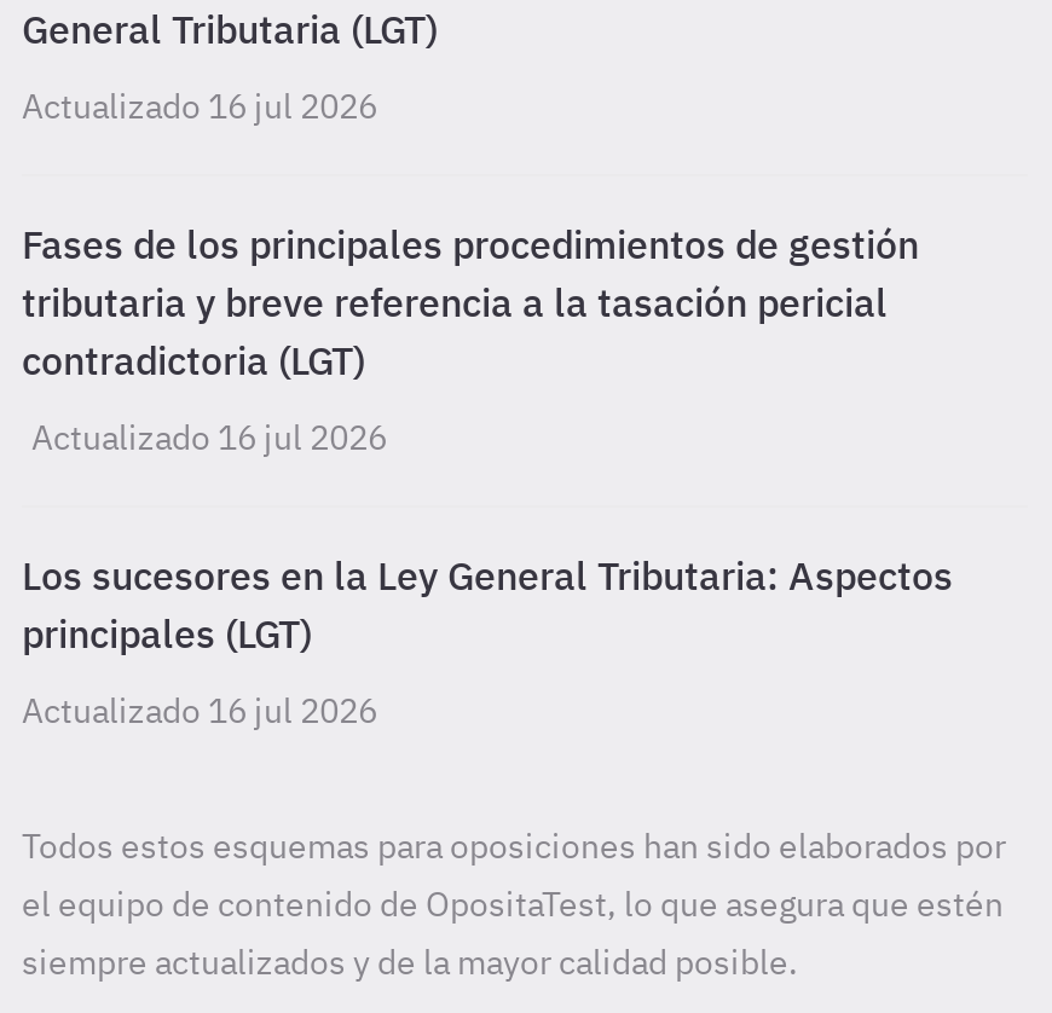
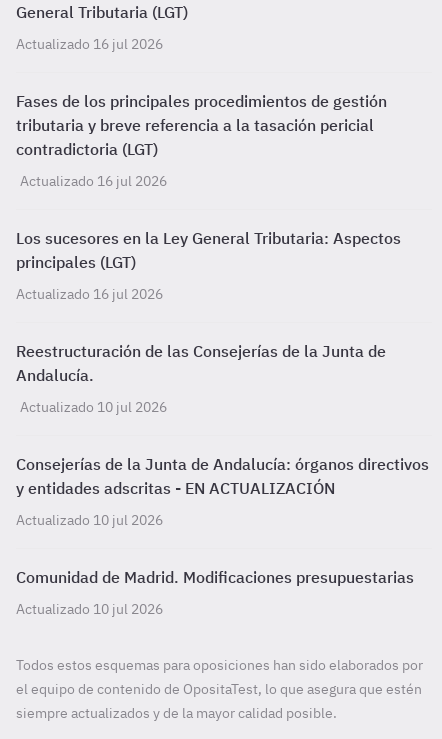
+ Reestructuración de las Consejerías de la Junta de
+ Andalucía.
+ Actualizado 10 jul 2026
+ Consejerías de la Junta de Andalucía: órganos directivos
+ y entidades adscritas - EN ACTUALIZACIÓN
+ Actualizado 10 jul 2026
+ Comunidad de Madrid. Modificaciones presupuestarias
+ Actualizado 10 jul 2026
